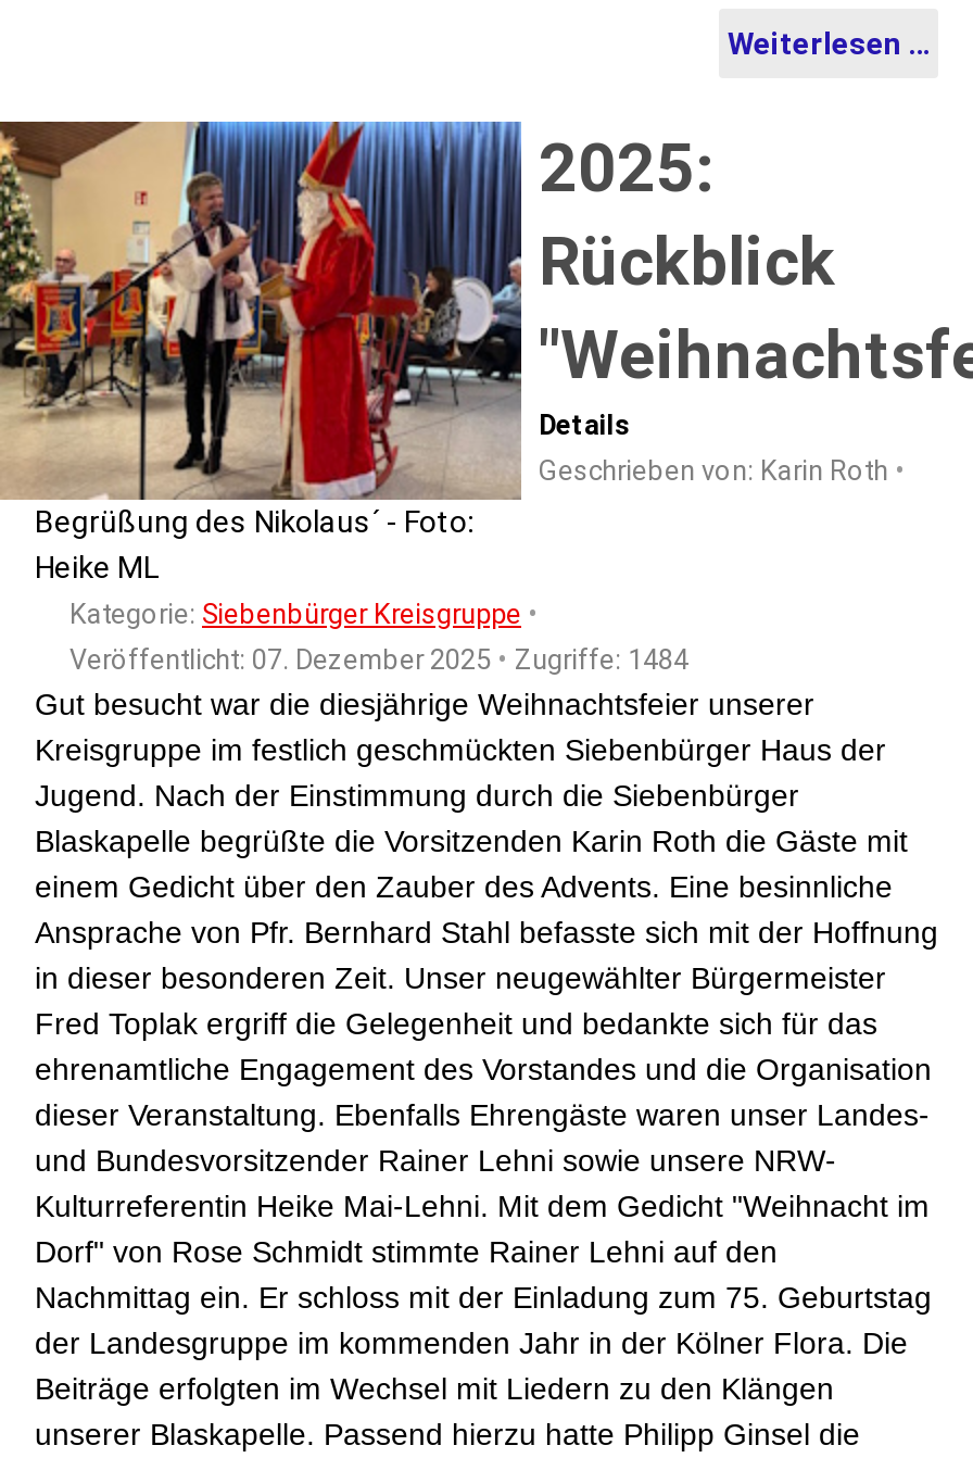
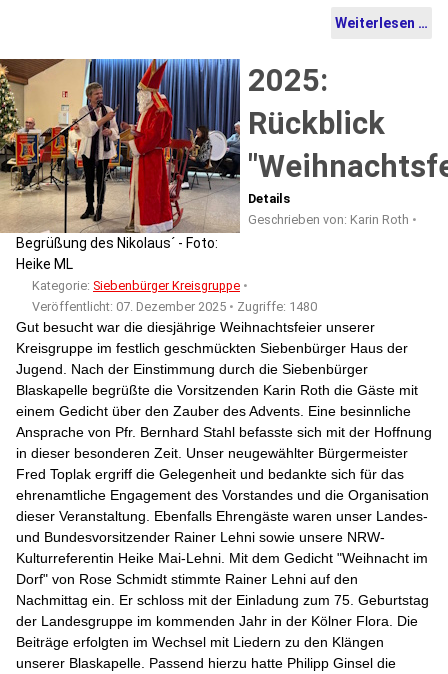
- Veröffentlicht: 07. Dezember 2025 Zugriffe: 1484
+ Veröffentlicht: 07. Dezember 2025 Zugriffe: 1480
